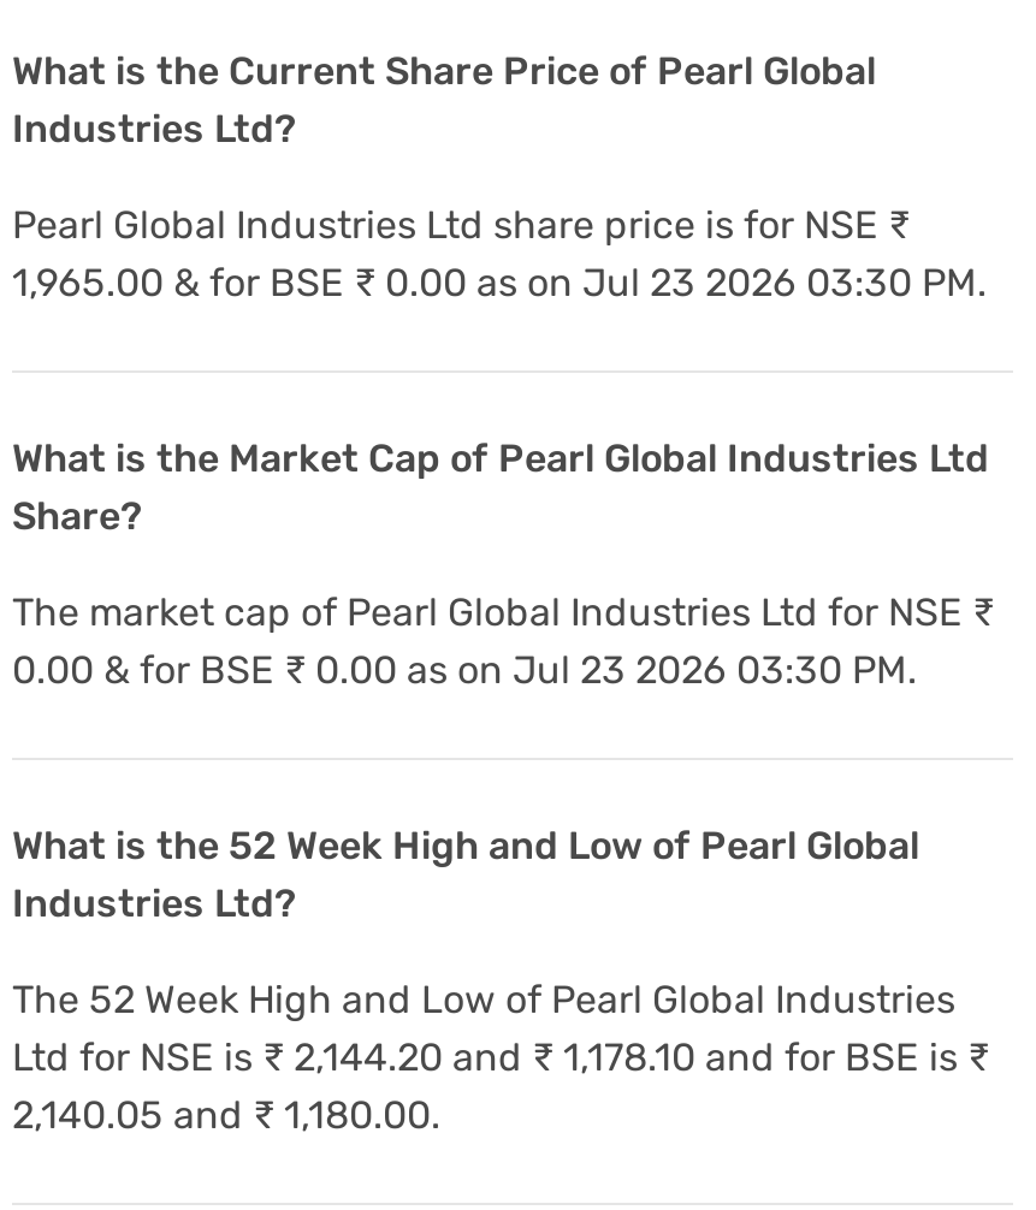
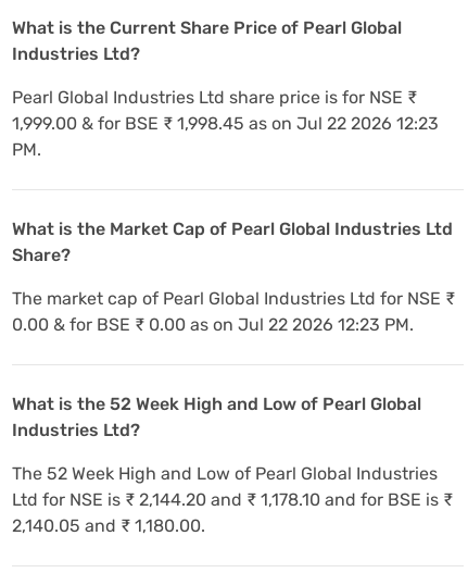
- 1,965.00 & for BSE ₹ 0.00 as on Jul 23 2026 03:30 PM.
+ 1,999.00 & for BSE ₹ 1,998.45 as on Jul 22 2026 12:23
+ PM.

- 0.00 & for BSE ₹ 0.00 as on Jul 23 2026 03:30 PM.
+ 0.00 & for BSE ₹ 0.00 as on Jul 22 2026 12:23 PM.
